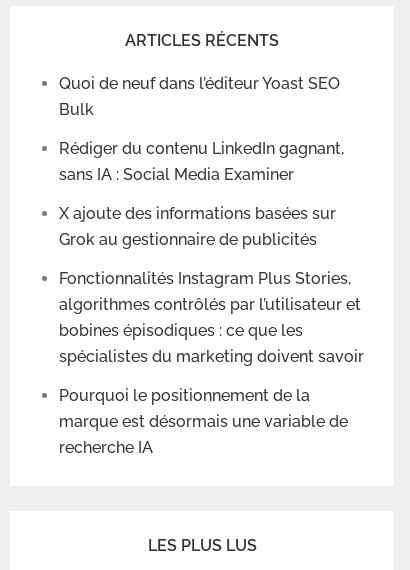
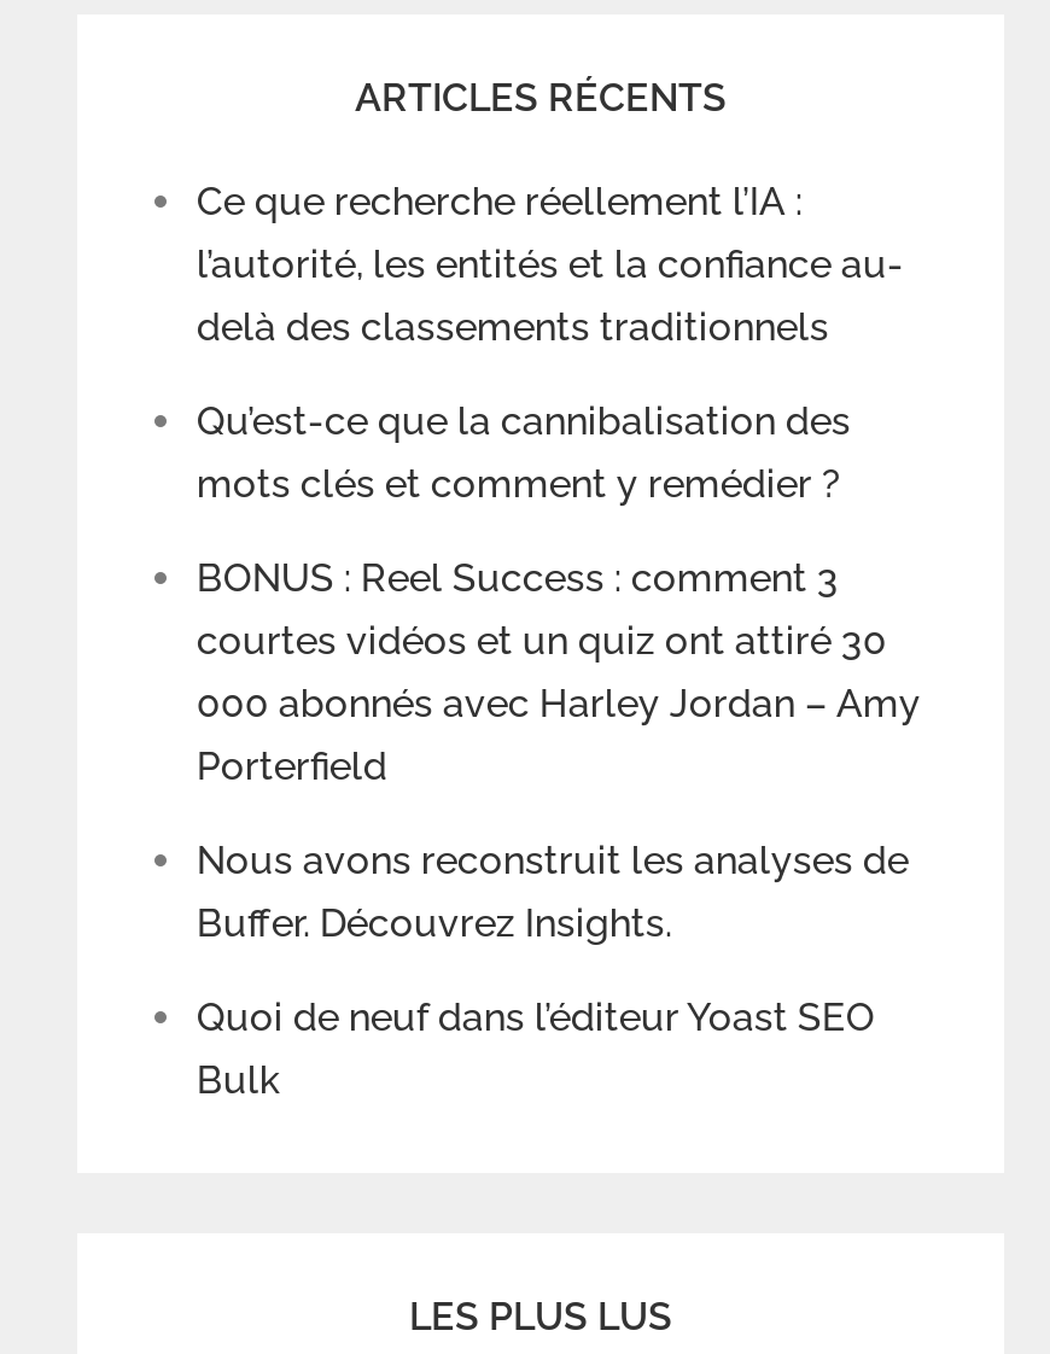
+ Ce que recherche réellement l’IA :
+ l’autorité, les entités et la confiance au-
+ delà des classements traditionnels
+ Qu’est-ce que la cannibalisation des
+ mots clés et comment y remédier ?
+ BONUS : Reel Success : comment 3
+ courtes vidéos et un quiz ont attiré 30
+ 000 abonnés avec Harley Jordan – Amy
+ Porterfield
+ Nous avons reconstruit les analyses de
+ Buffer. Découvrez Insights.

moved down: Quoi de neuf dans l’éditeur Yoast SEO | Bulk

- Rédiger du contenu LinkedIn gagnant,
- sans IA : Social Media Examiner
- X ajoute des informations basées sur
- Grok au gestionnaire de publicités
- Fonctionnalités Instagram Plus Stories,
- algorithmes contrôlés par l’utilisateur et
- bobines épisodiques : ce que les
- spécialistes du marketing doivent savoir
- Pourquoi le positionnement de la
- marque est désormais une variable de
- recherche IA
